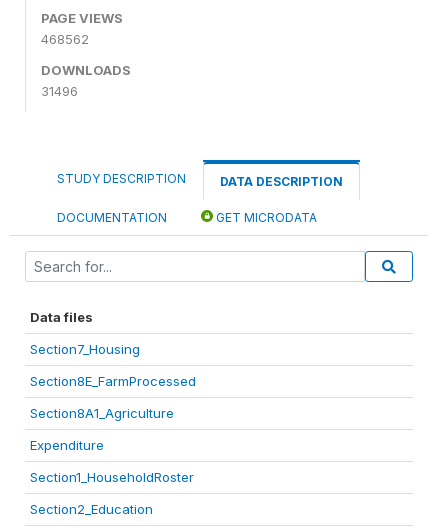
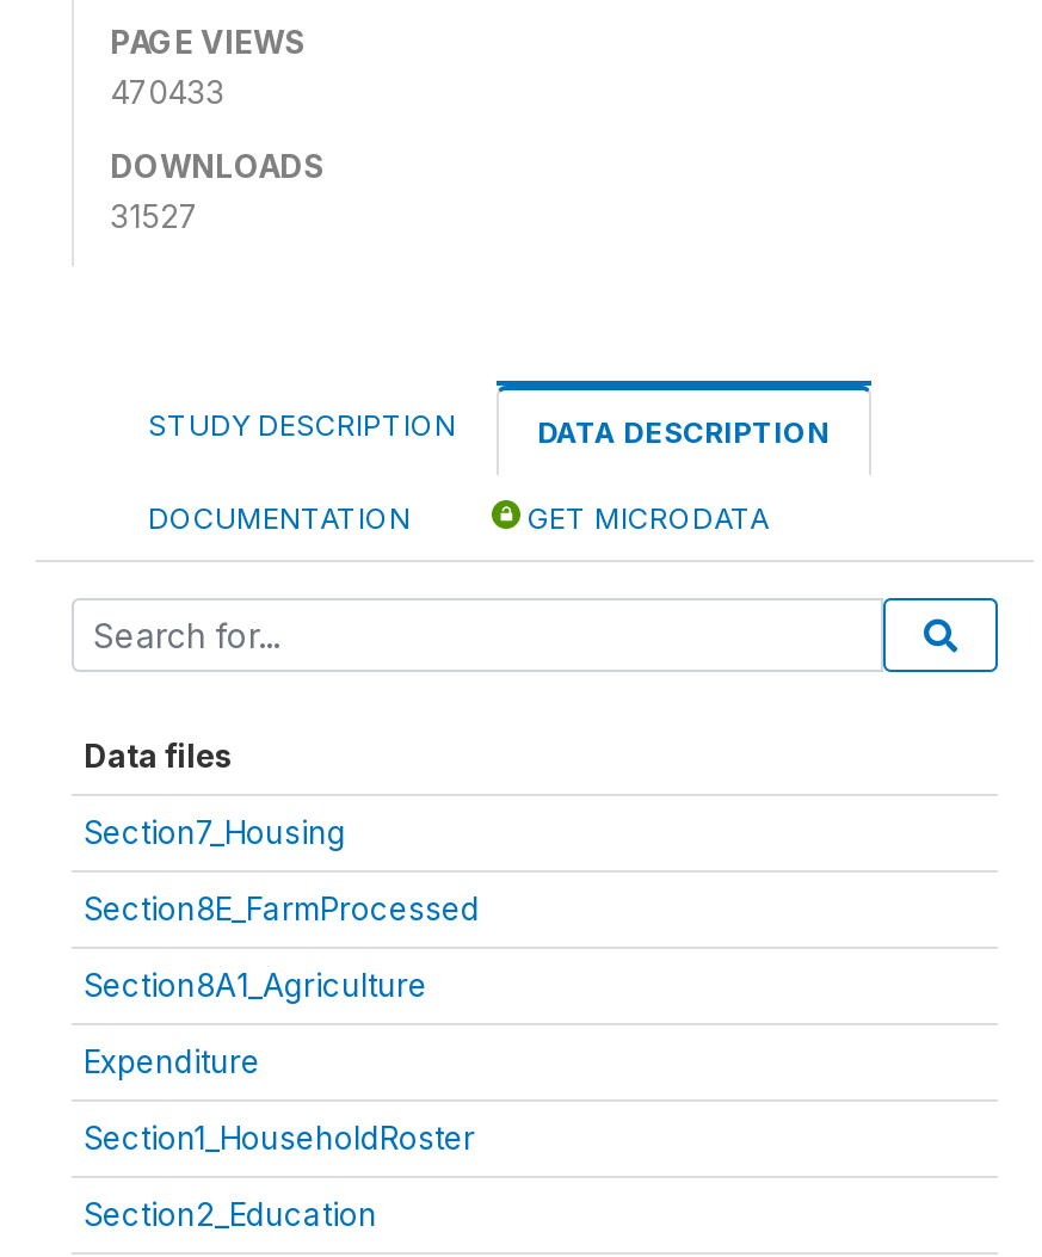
- 468562
+ 470433

- 31496
+ 31527
